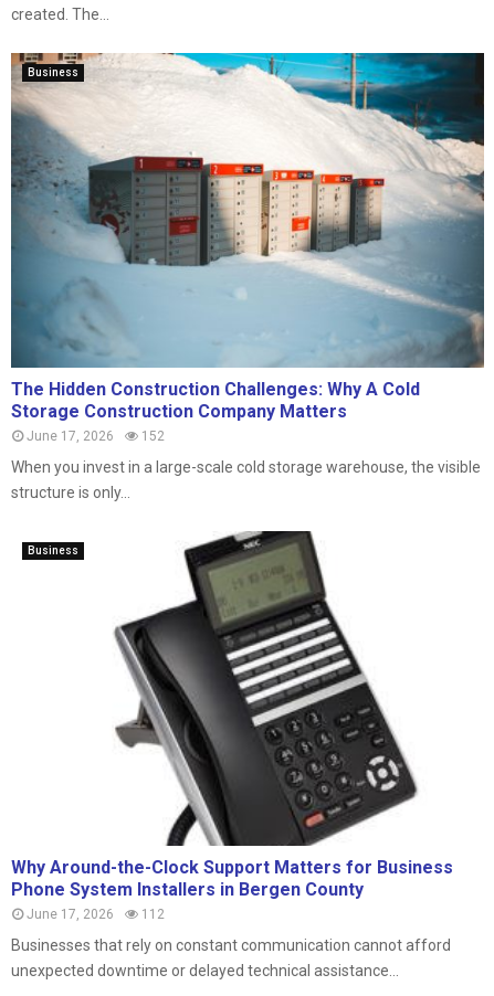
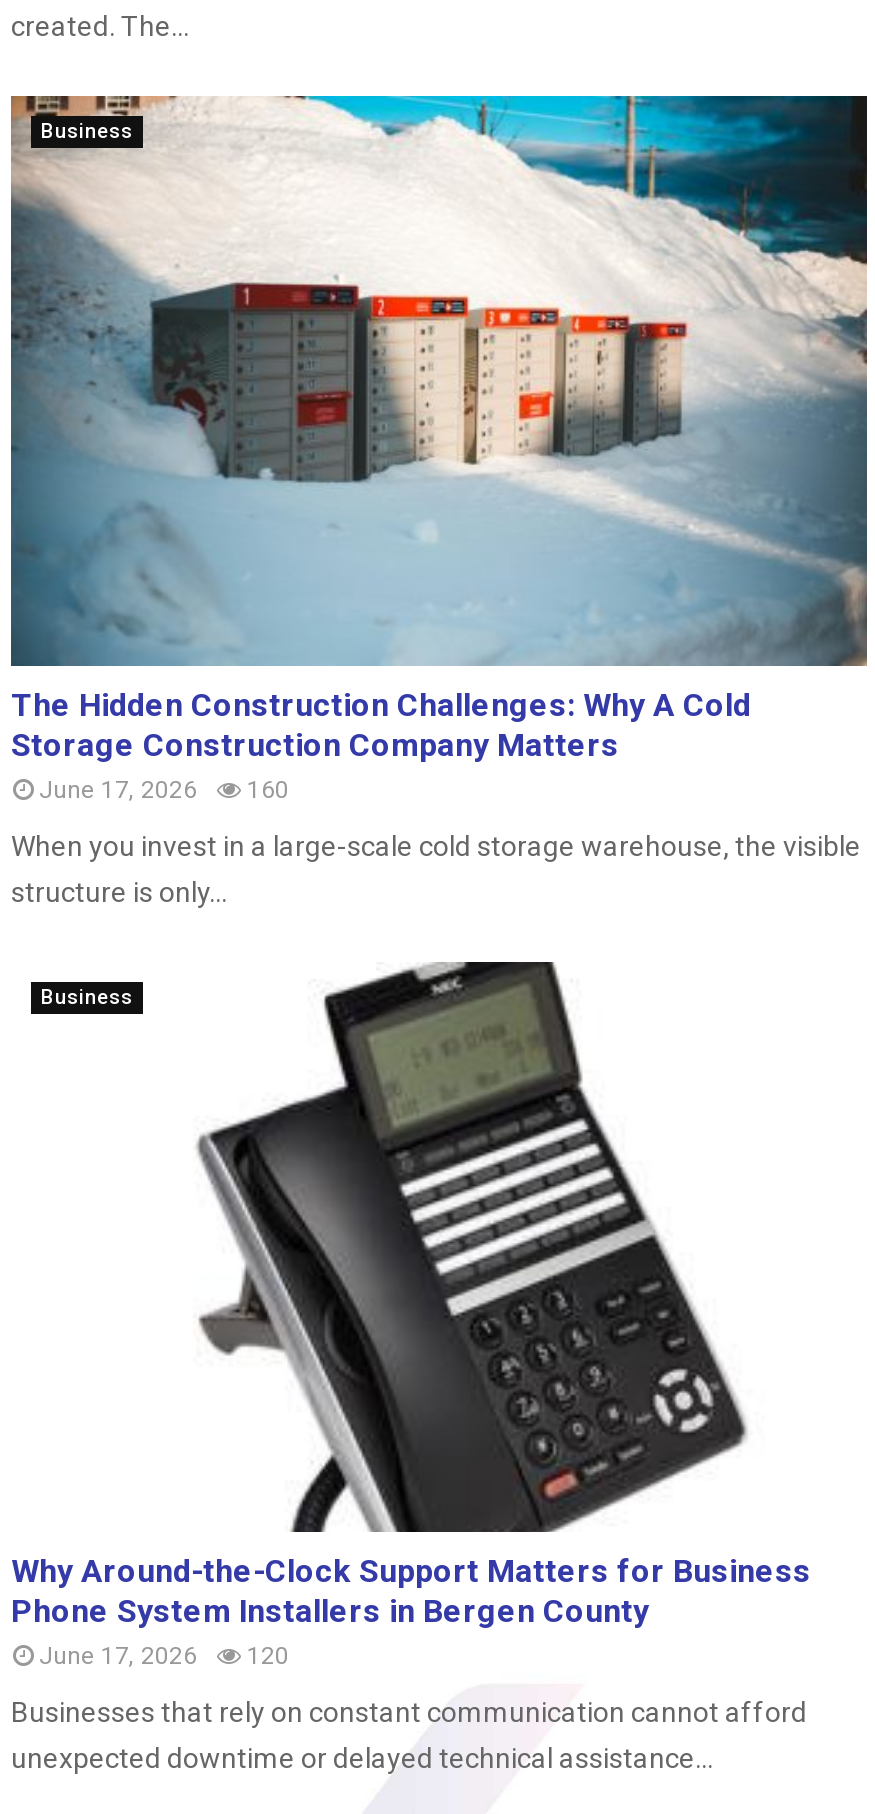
- June 17, 2026 152
+ June 17, 2026 160

- June 17, 2026 112
+ June 17, 2026 120
